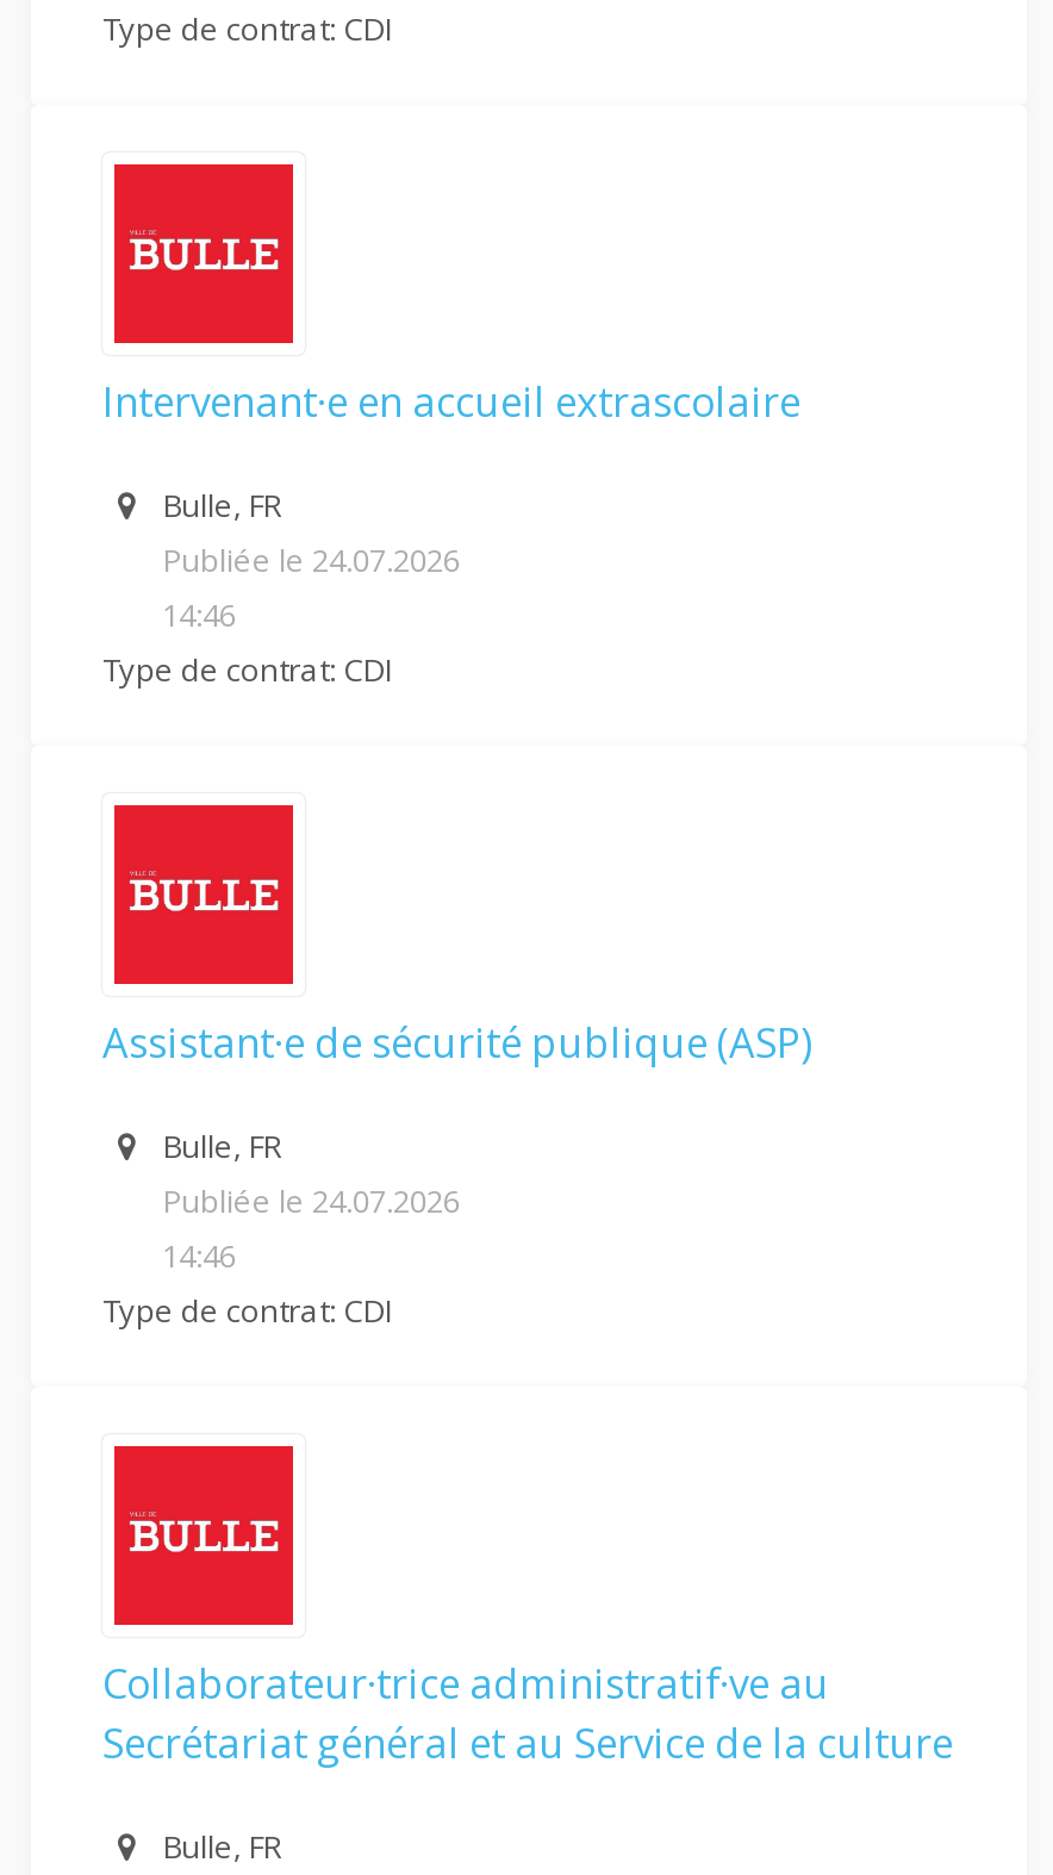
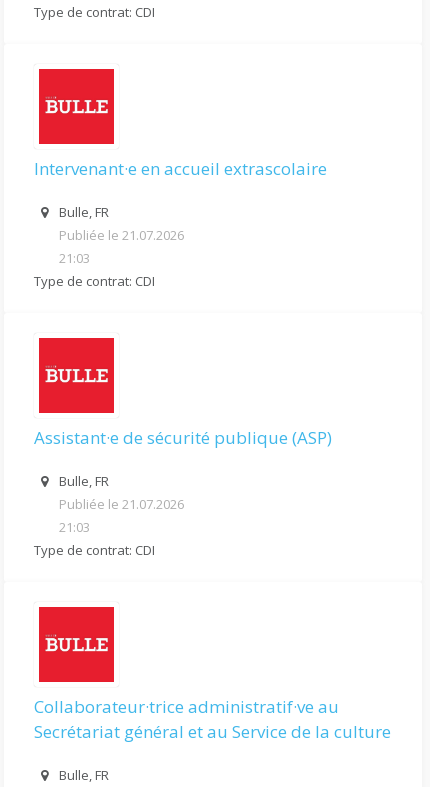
- Publiée le 24.07.2026
+ Publiée le 21.07.2026

- 14:46
+ 21:03

- Publiée le 24.07.2026
+ Publiée le 21.07.2026

- 14:46
+ 21:03
